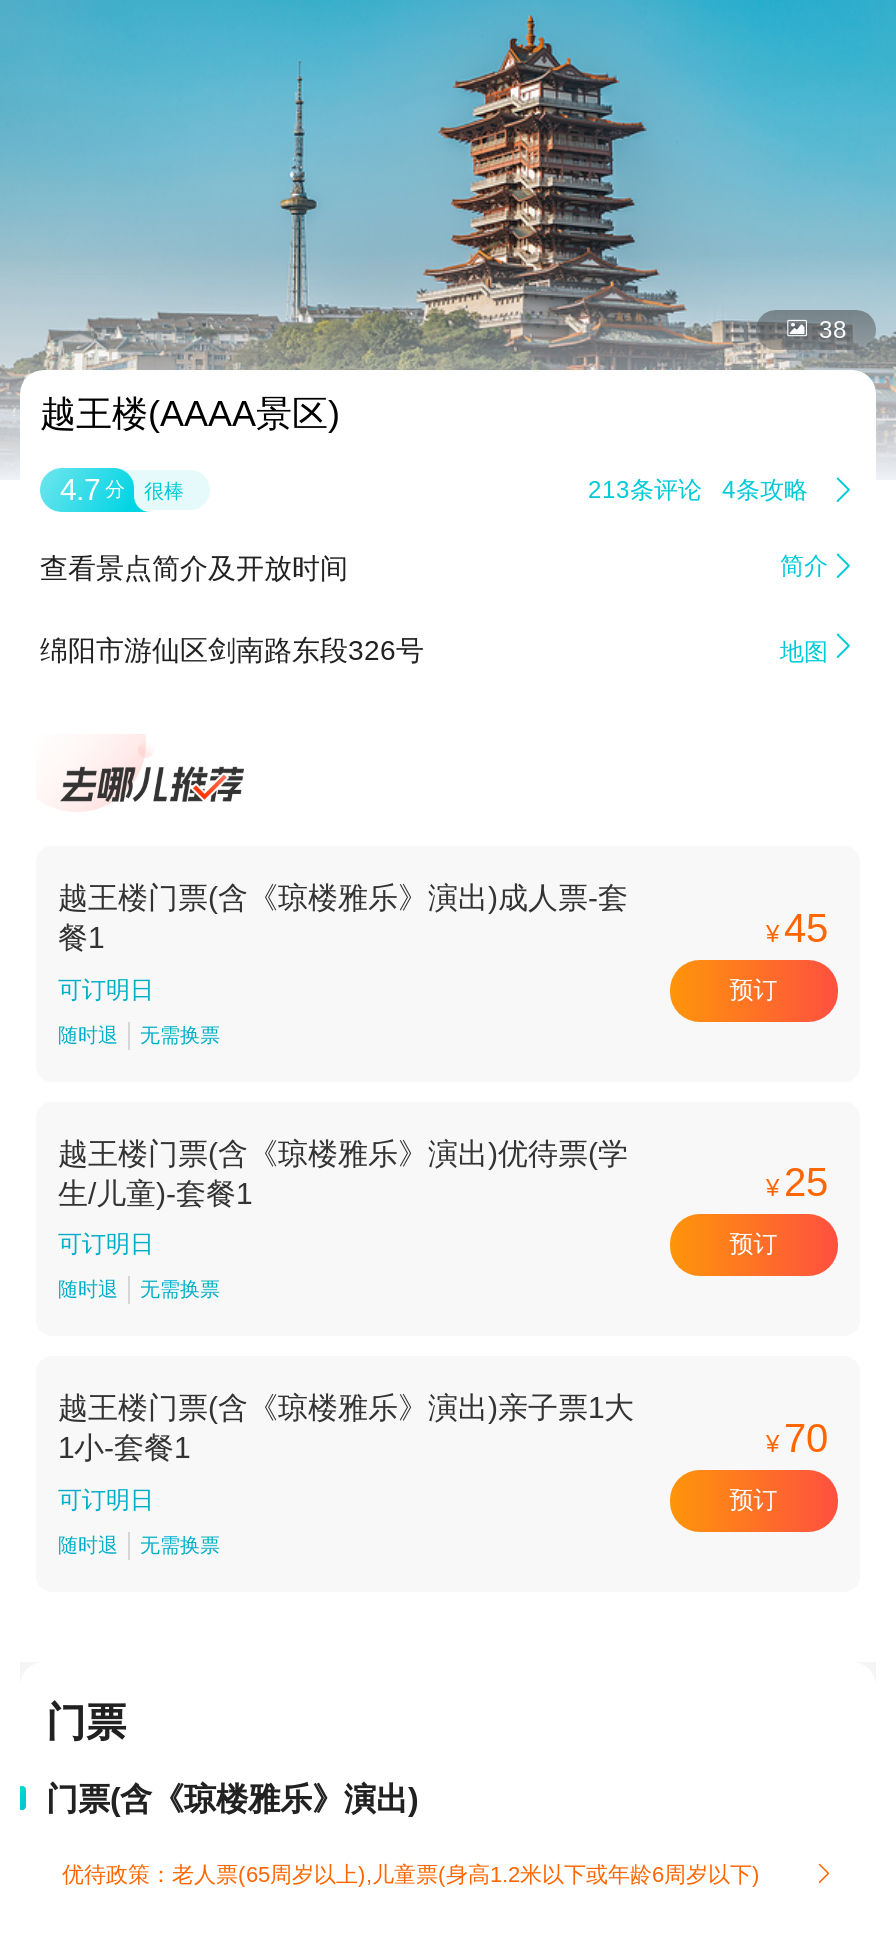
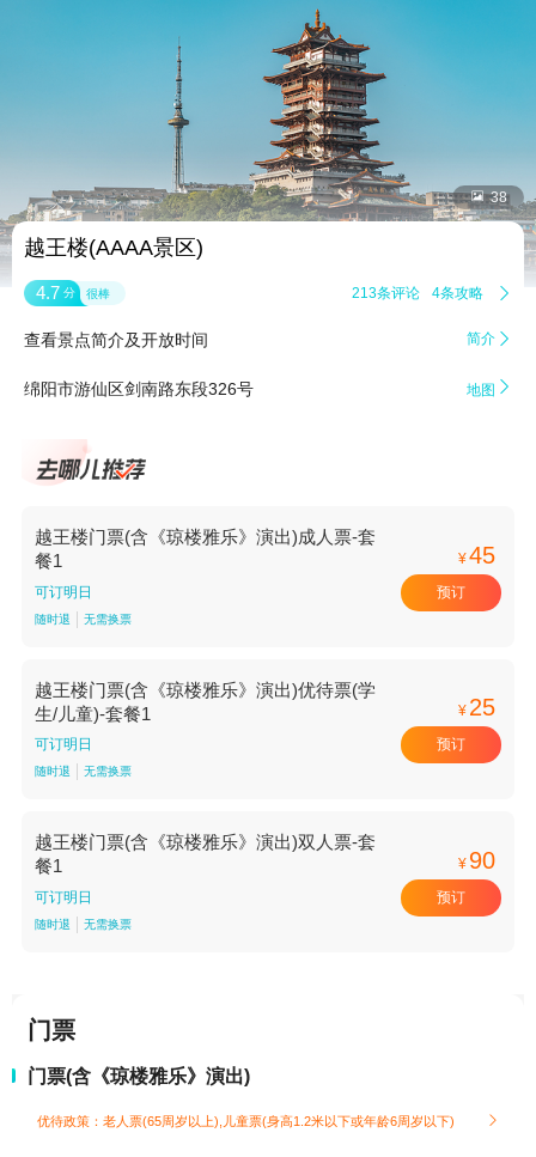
- 越王楼门票(含《琼楼雅乐》演出)亲子票1大
- 1小-套餐1
+ 越王楼门票(含《琼楼雅乐》演出)双人票-套
+ 餐1

- ¥ 70
+ ¥ 90
